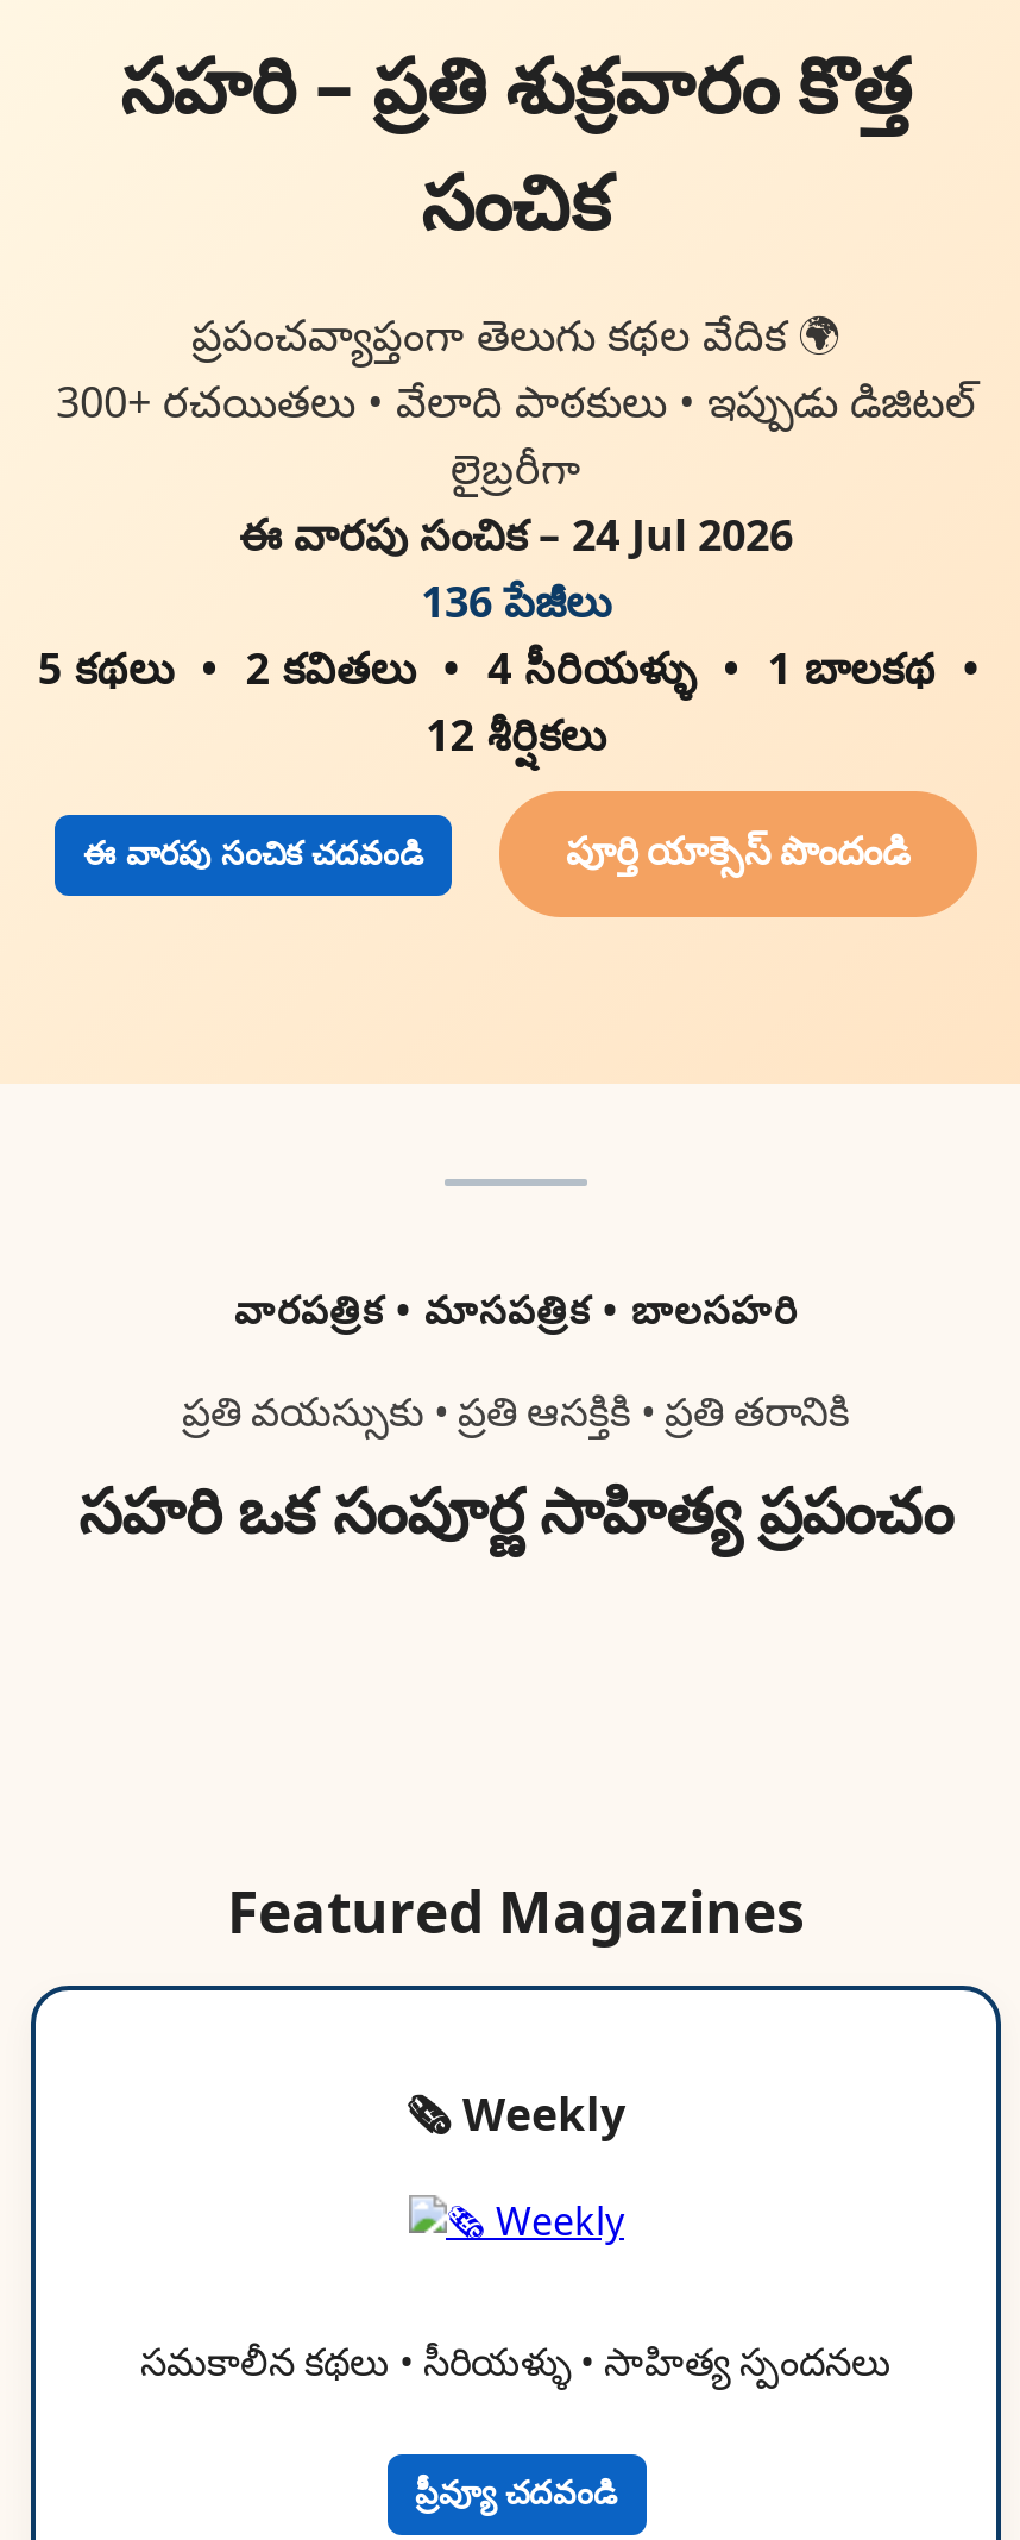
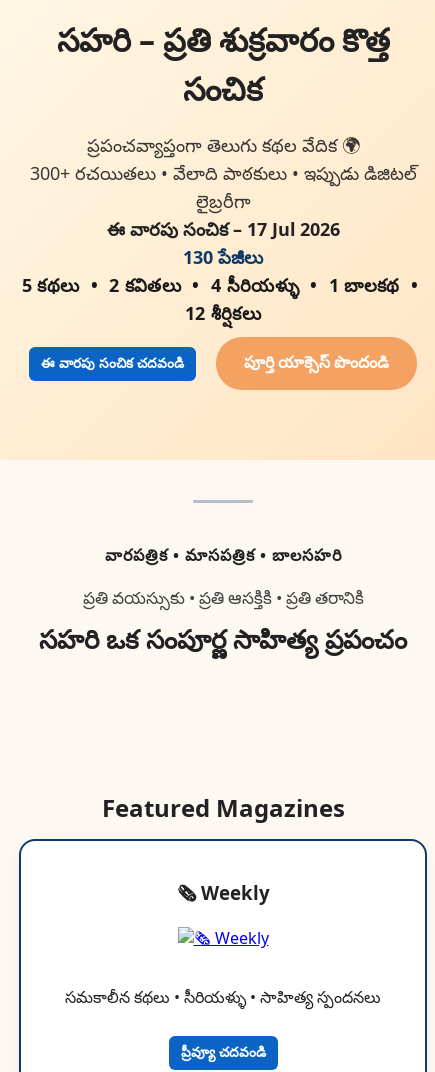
- ఈ వారపు సంచిక – 24 Jul 2026
+ ఈ వారపు సంచిక – 17 Jul 2026

- 136 పేజీలు
+ 130 పేజీలు
